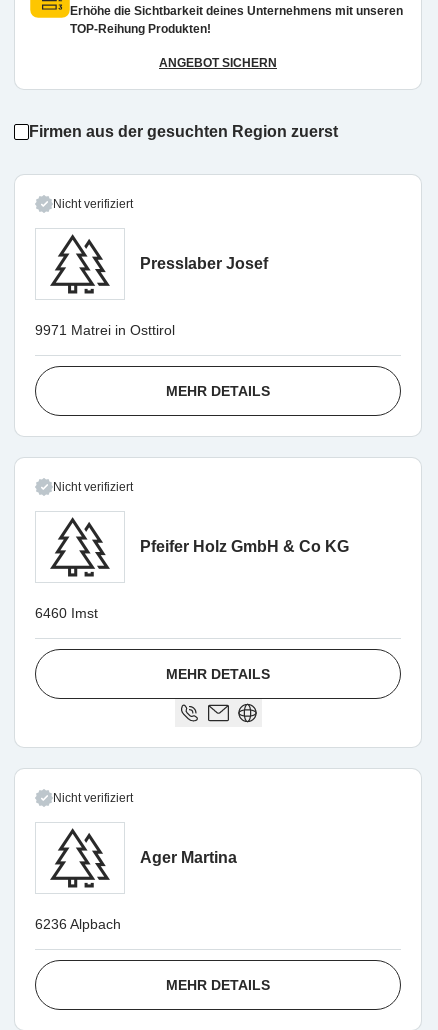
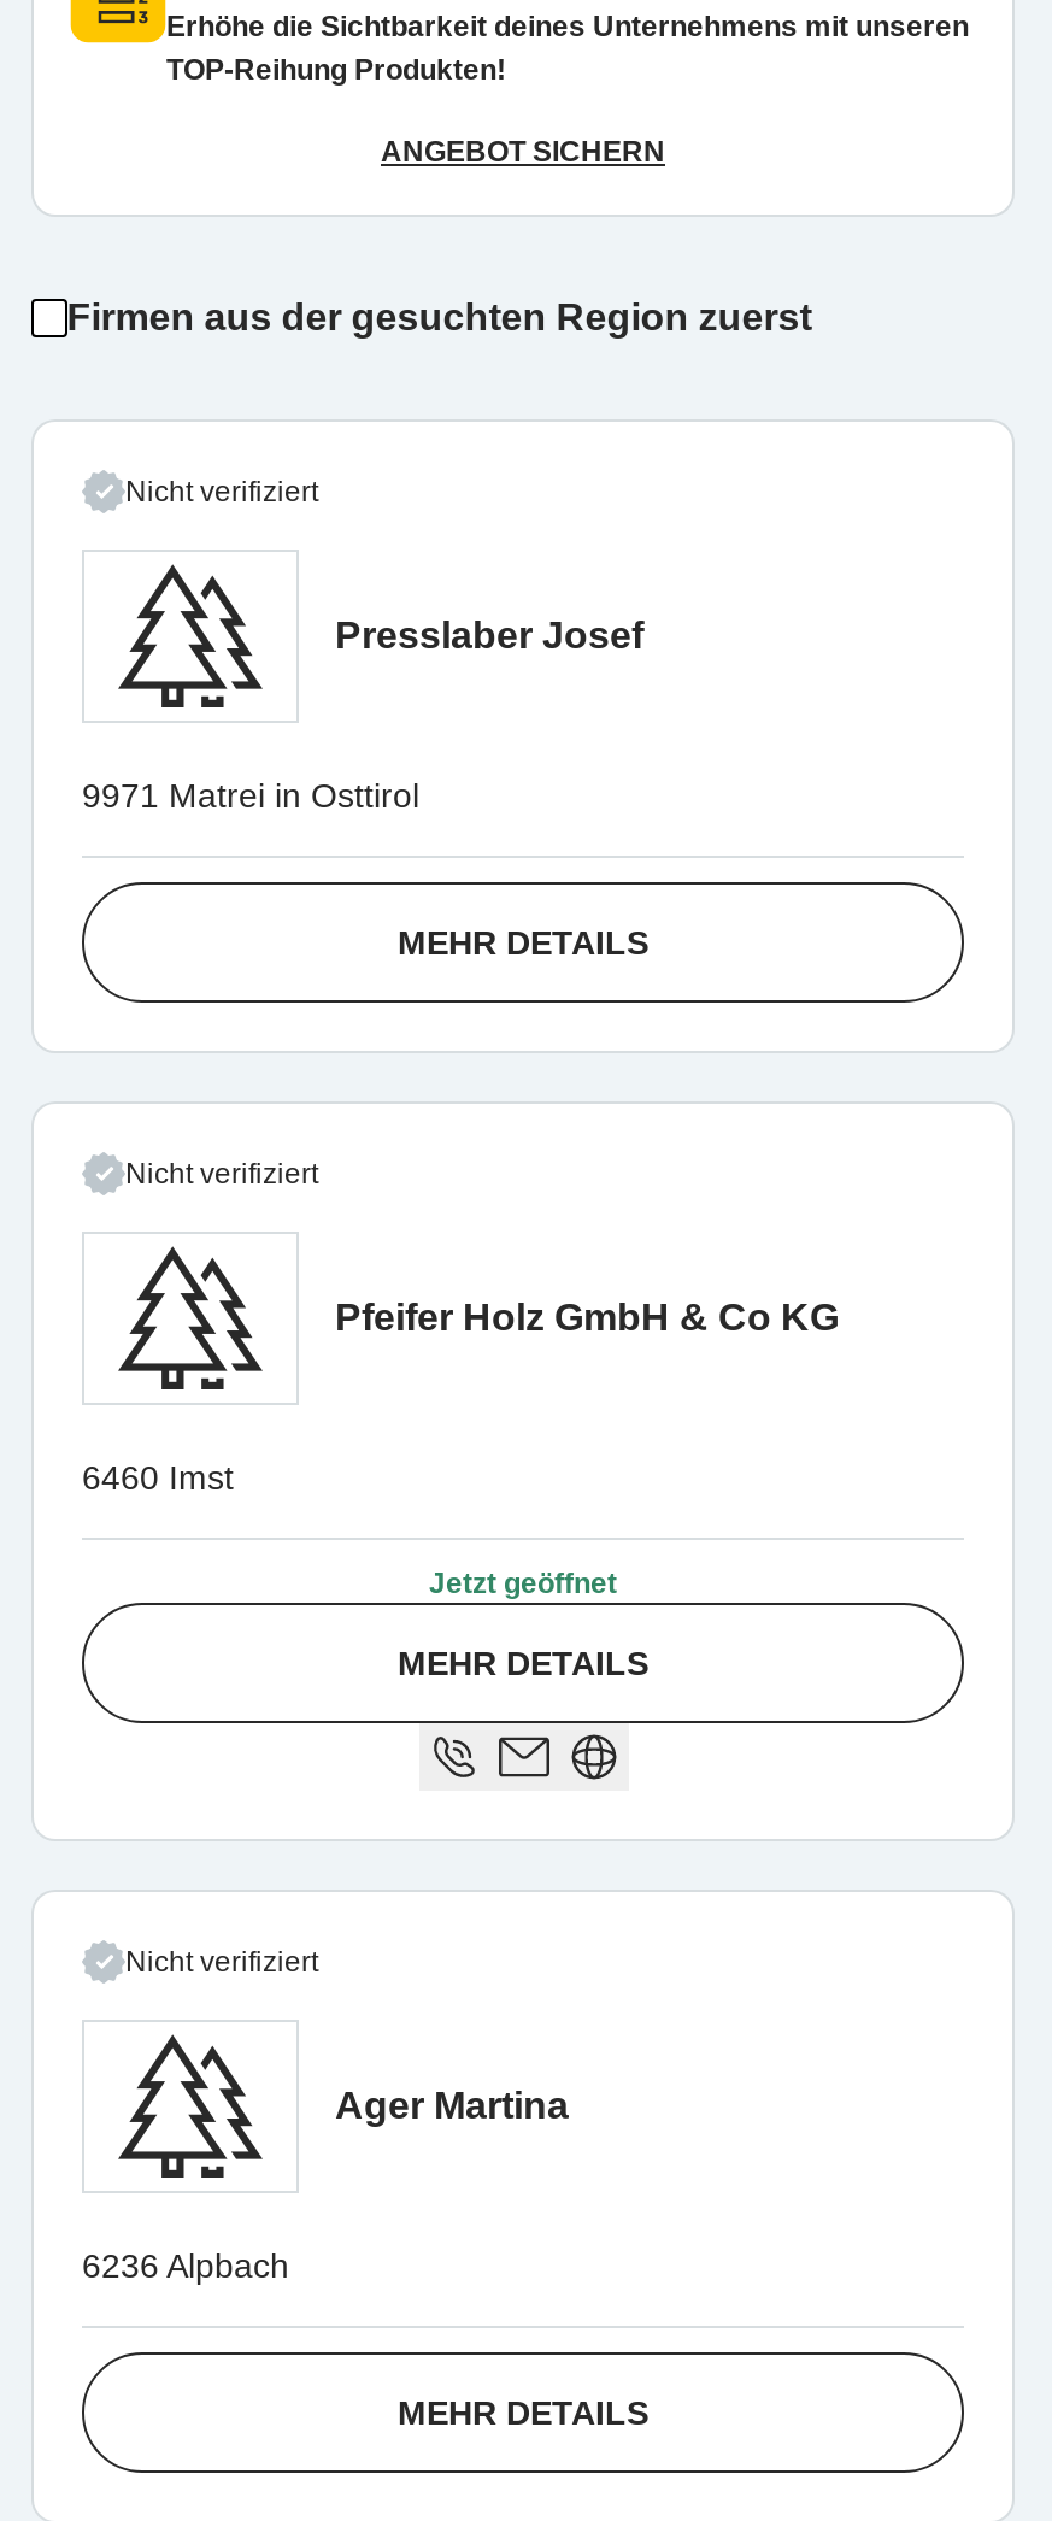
+ Jetzt geöffnet
